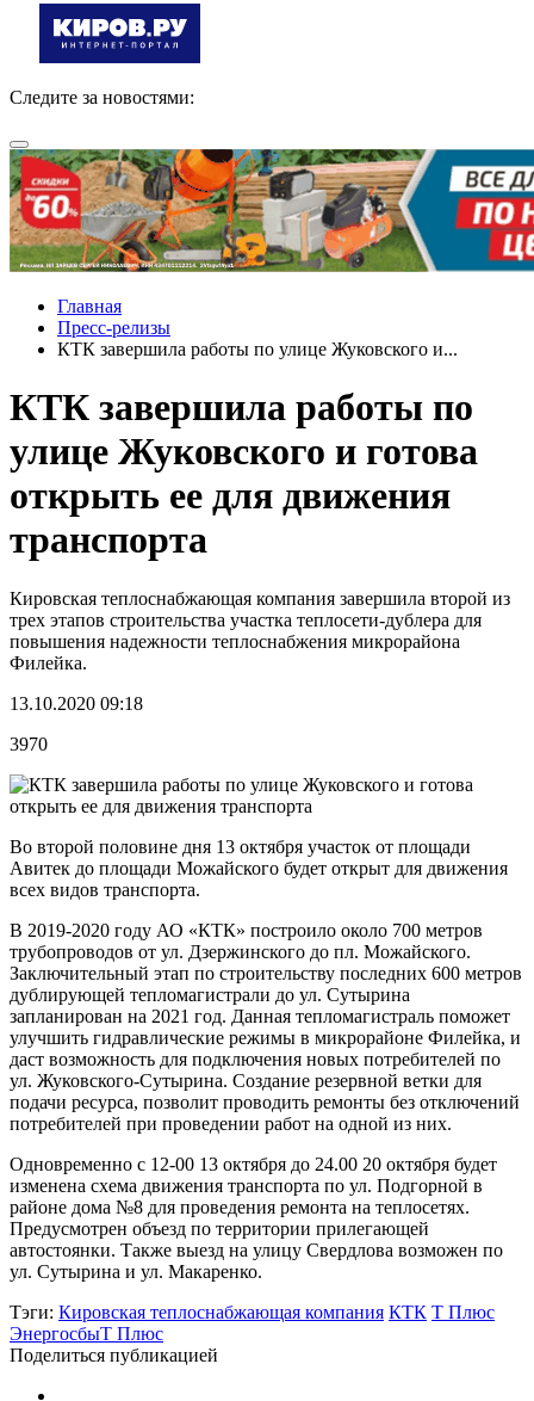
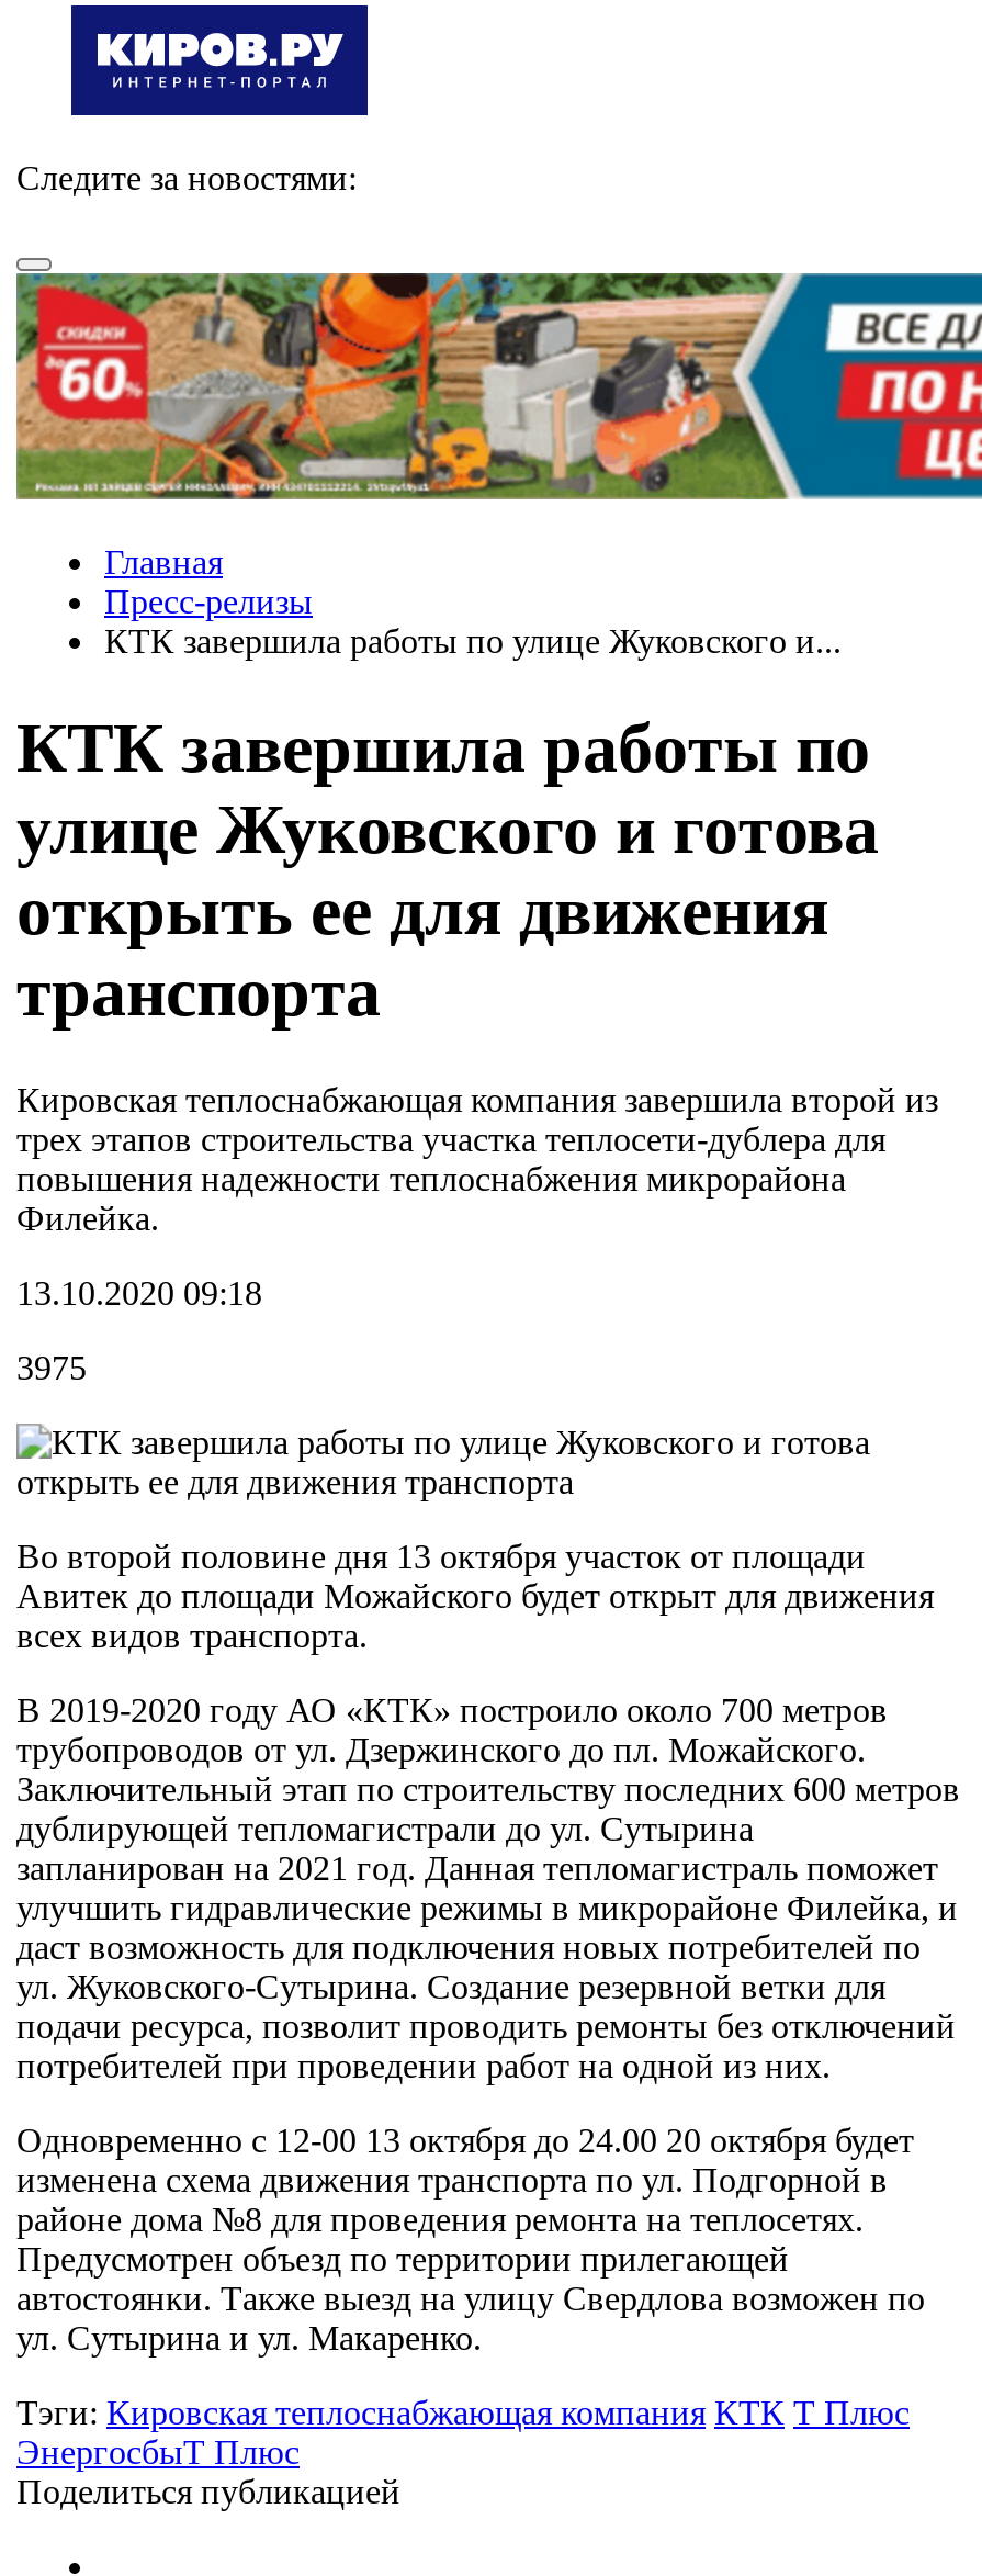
- 3970
+ 3975
